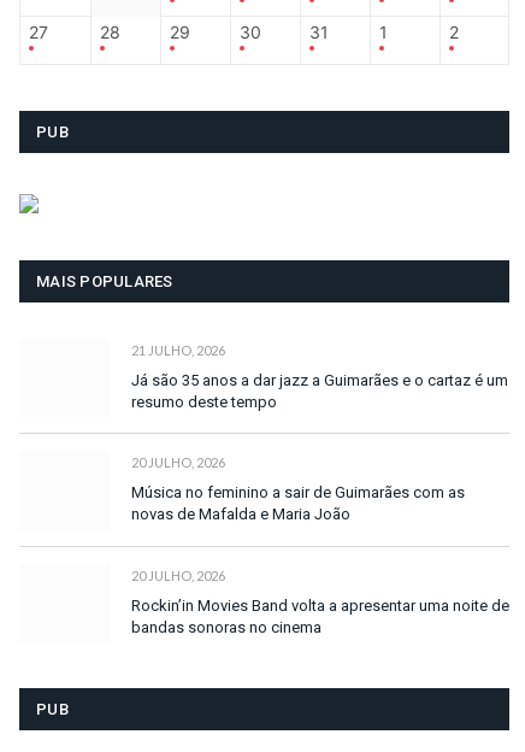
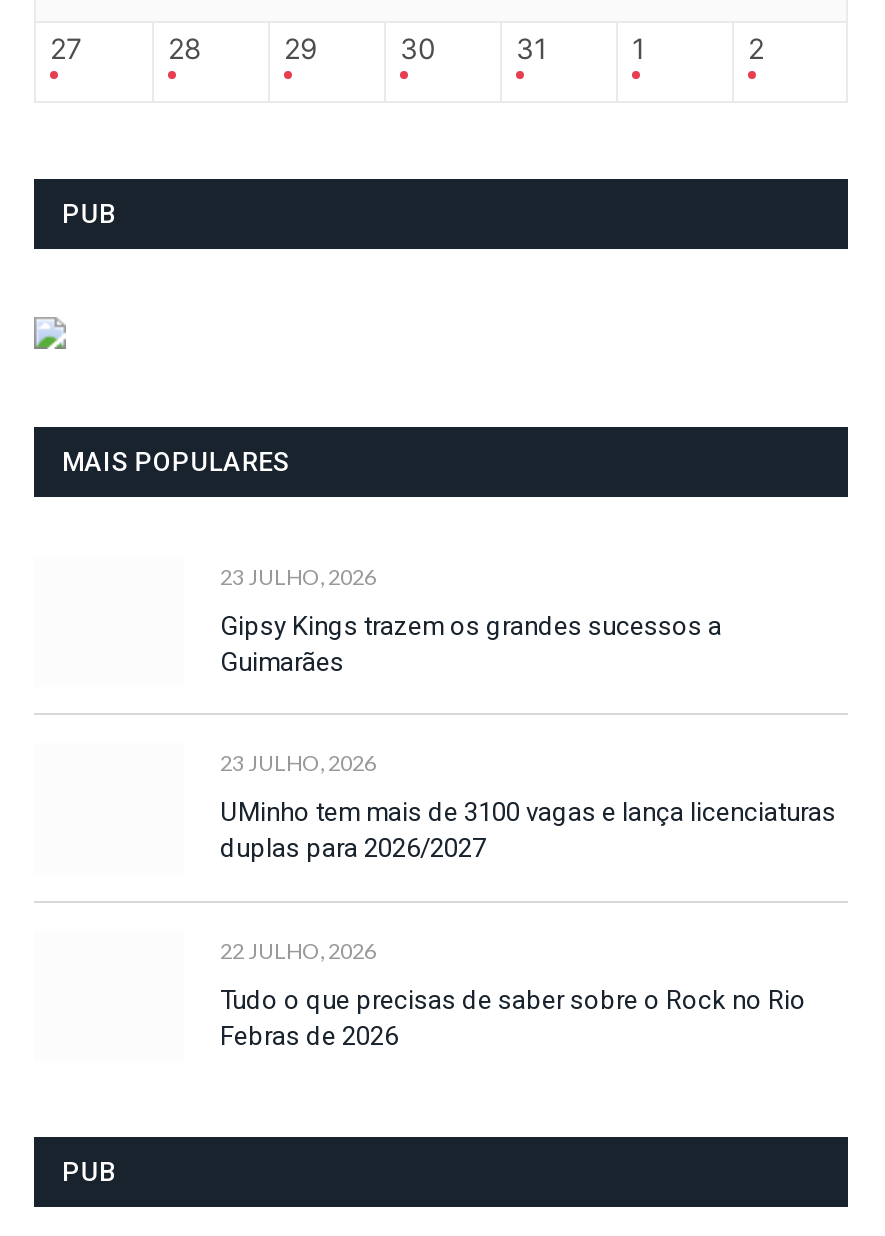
- 21 JULHO, 2026
+ 23 JULHO, 2026

- Já são 35 anos a dar jazz a Guimarães e o cartaz é um
- resumo deste tempo
+ Gipsy Kings trazem os grandes sucessos a
+ Guimarães

- 20 JULHO, 2026
+ 23 JULHO, 2026

- Música no feminino a sair de Guimarães com as
- novas de Mafalda e Maria João
+ UMinho tem mais de 3100 vagas e lança licenciaturas
+ duplas para 2026/2027

- 20 JULHO, 2026
+ 22 JULHO, 2026

- Rockin’in Movies Band volta a apresentar uma noite de
- bandas sonoras no cinema
+ Tudo o que precisas de saber sobre o Rock no Rio
+ Febras de 2026
